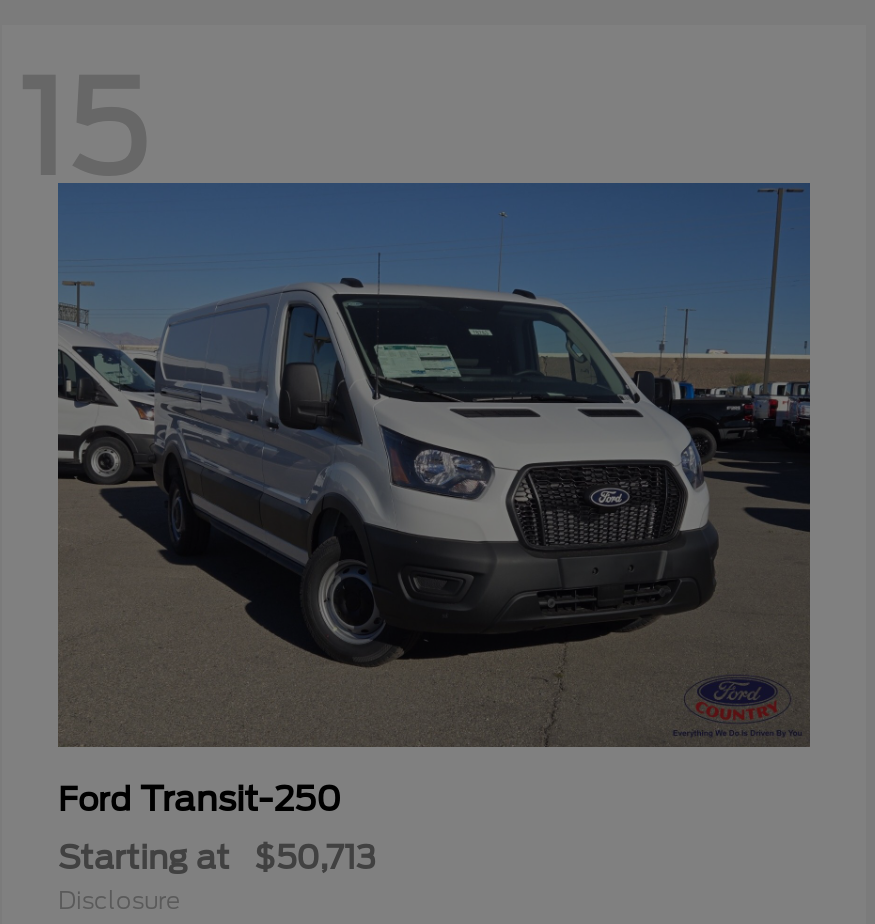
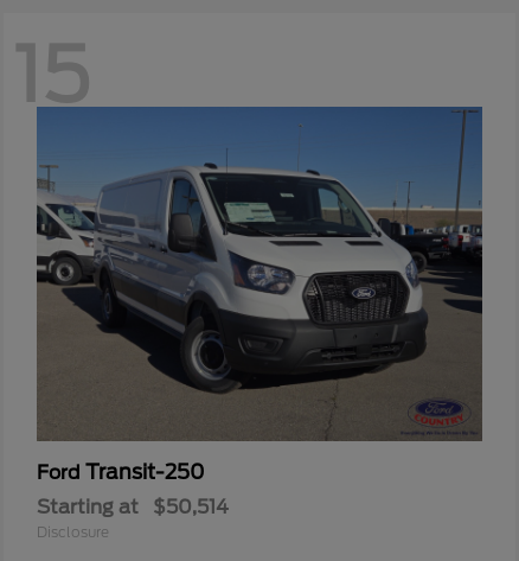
- Starting at $50,713
+ Starting at $50,514
